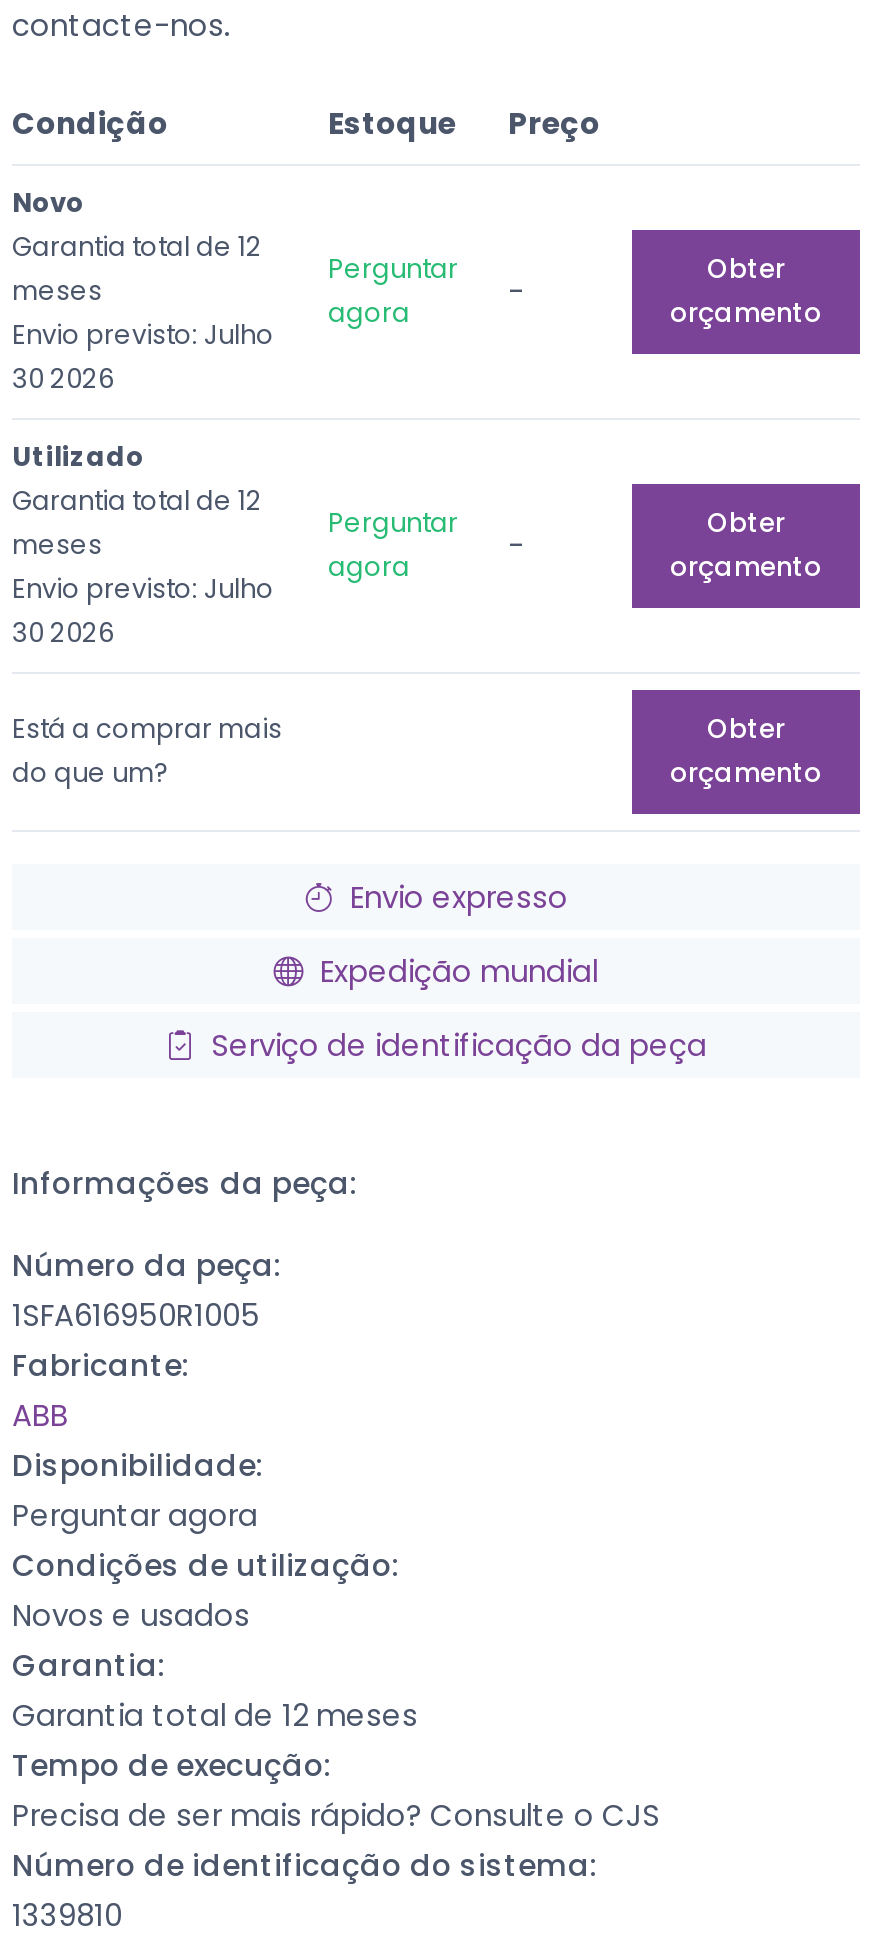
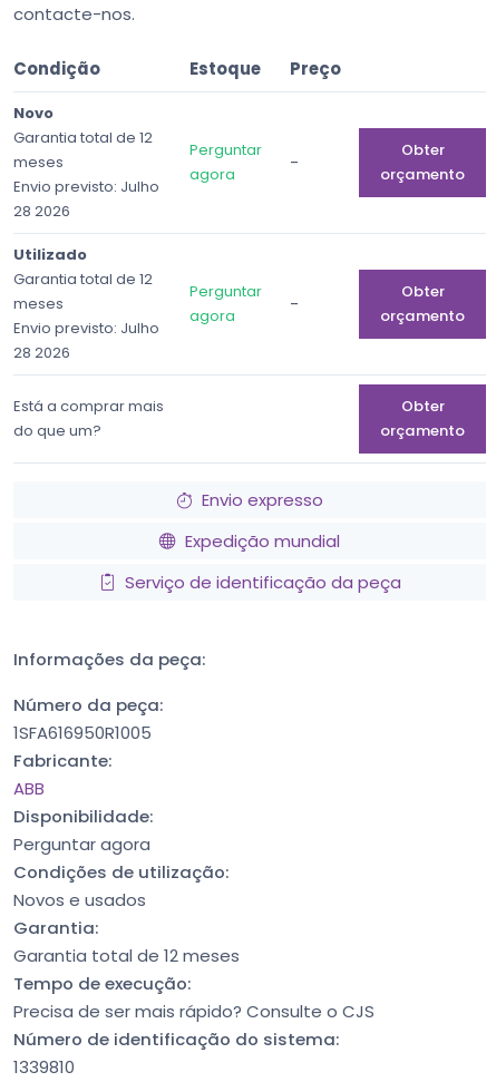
- 30 2026
+ 28 2026

- 30 2026
+ 28 2026
